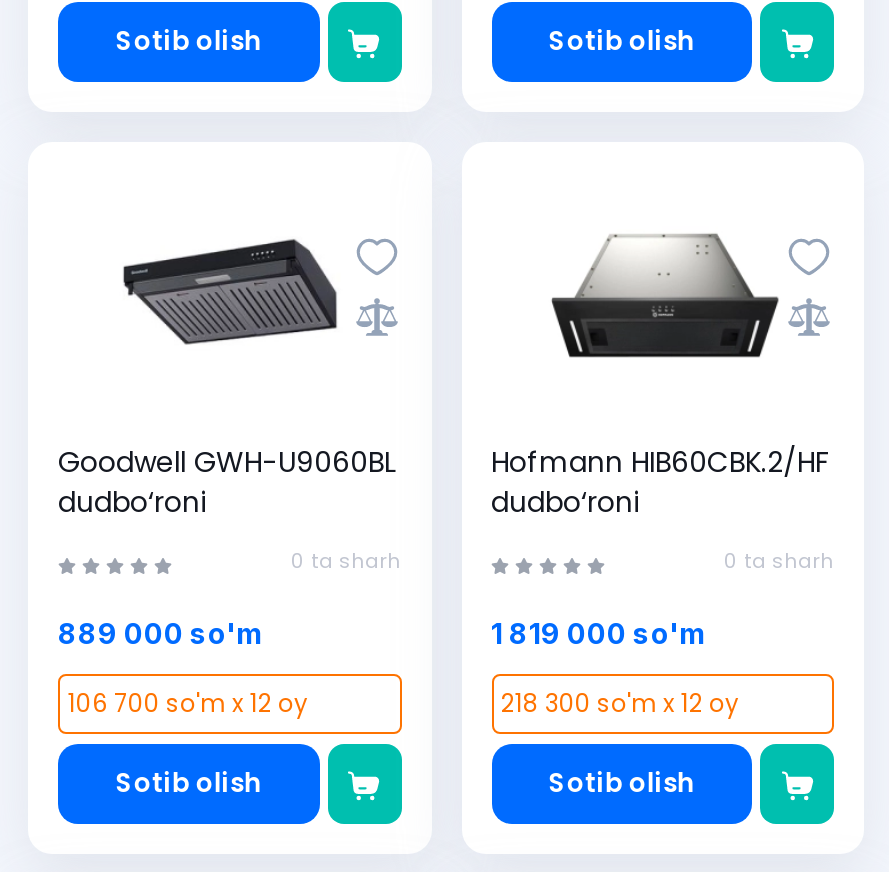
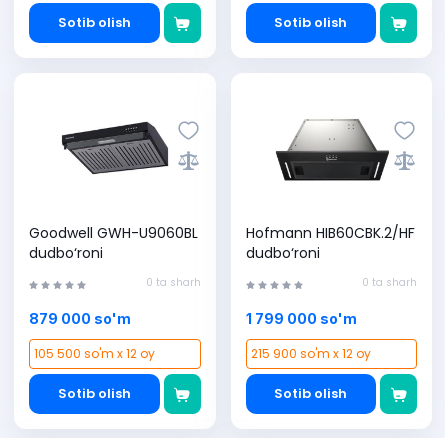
- 889 000 so'm
+ 879 000 so'm

- 1 819 000 so'm
+ 1 799 000 so'm

- 106 700 so'm x 12 oy
+ 105 500 so'm x 12 oy

- 218 300 so'm x 12 oy
+ 215 900 so'm x 12 oy
